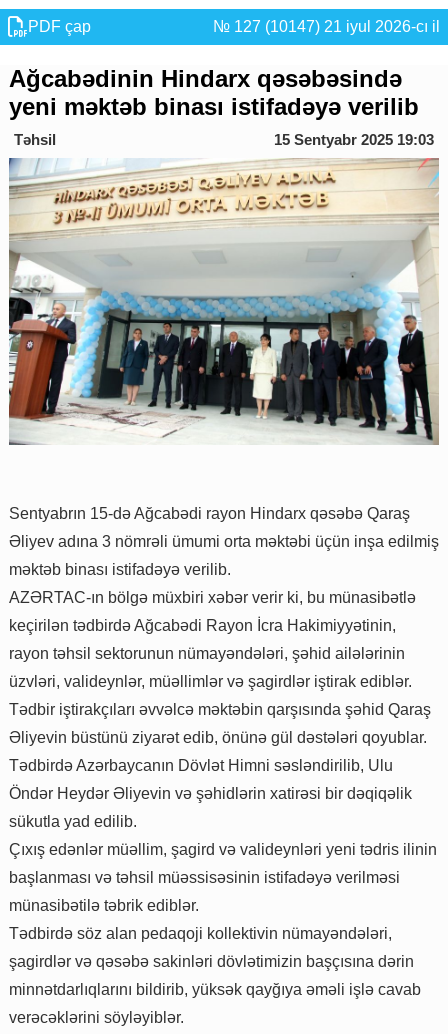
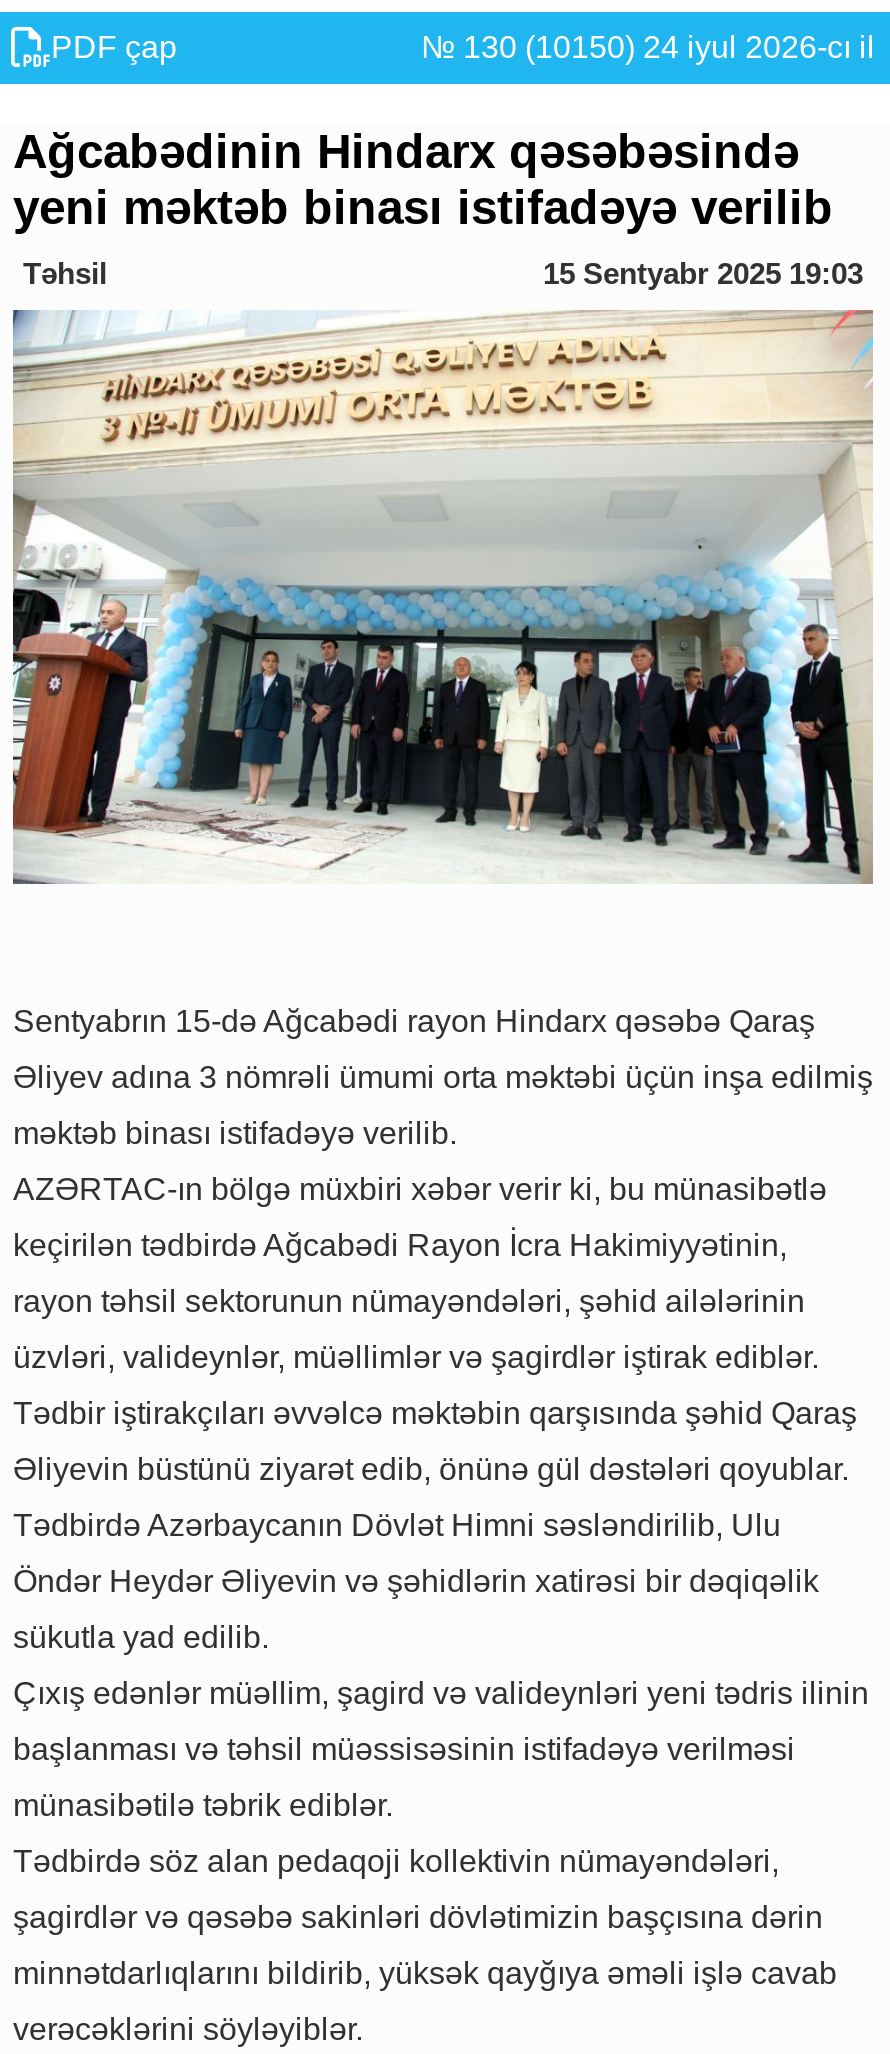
- № 127 (10147) 21 iyul 2026-cı il
+ № 130 (10150) 24 iyul 2026-cı il
